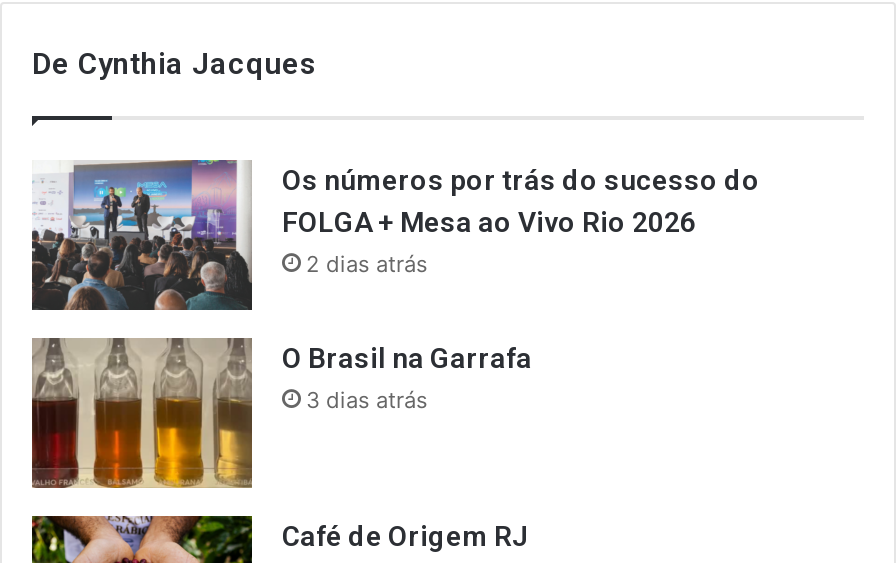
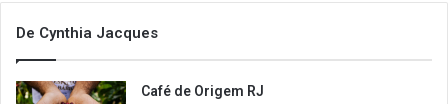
- [image]
- Os números por trás do sucesso do
- FOLGA + Mesa ao Vivo Rio 2026
- 2 dias atrás
- O Brasil na Garrafa
- 3 dias atrás

- [image]
